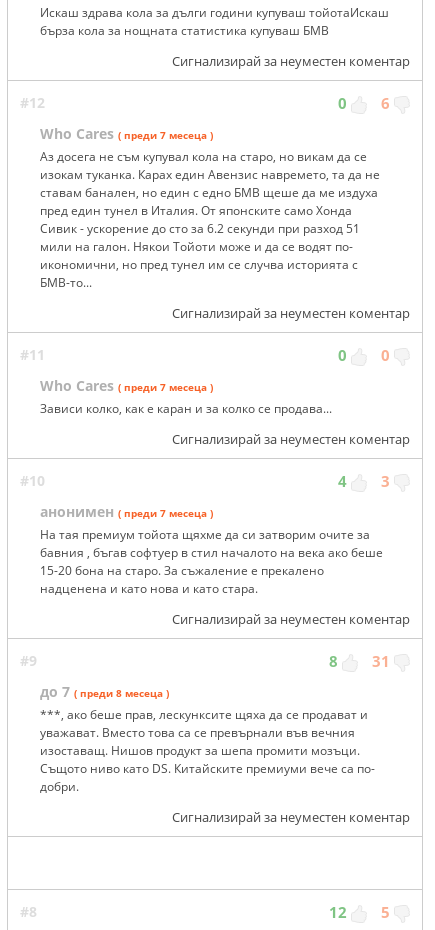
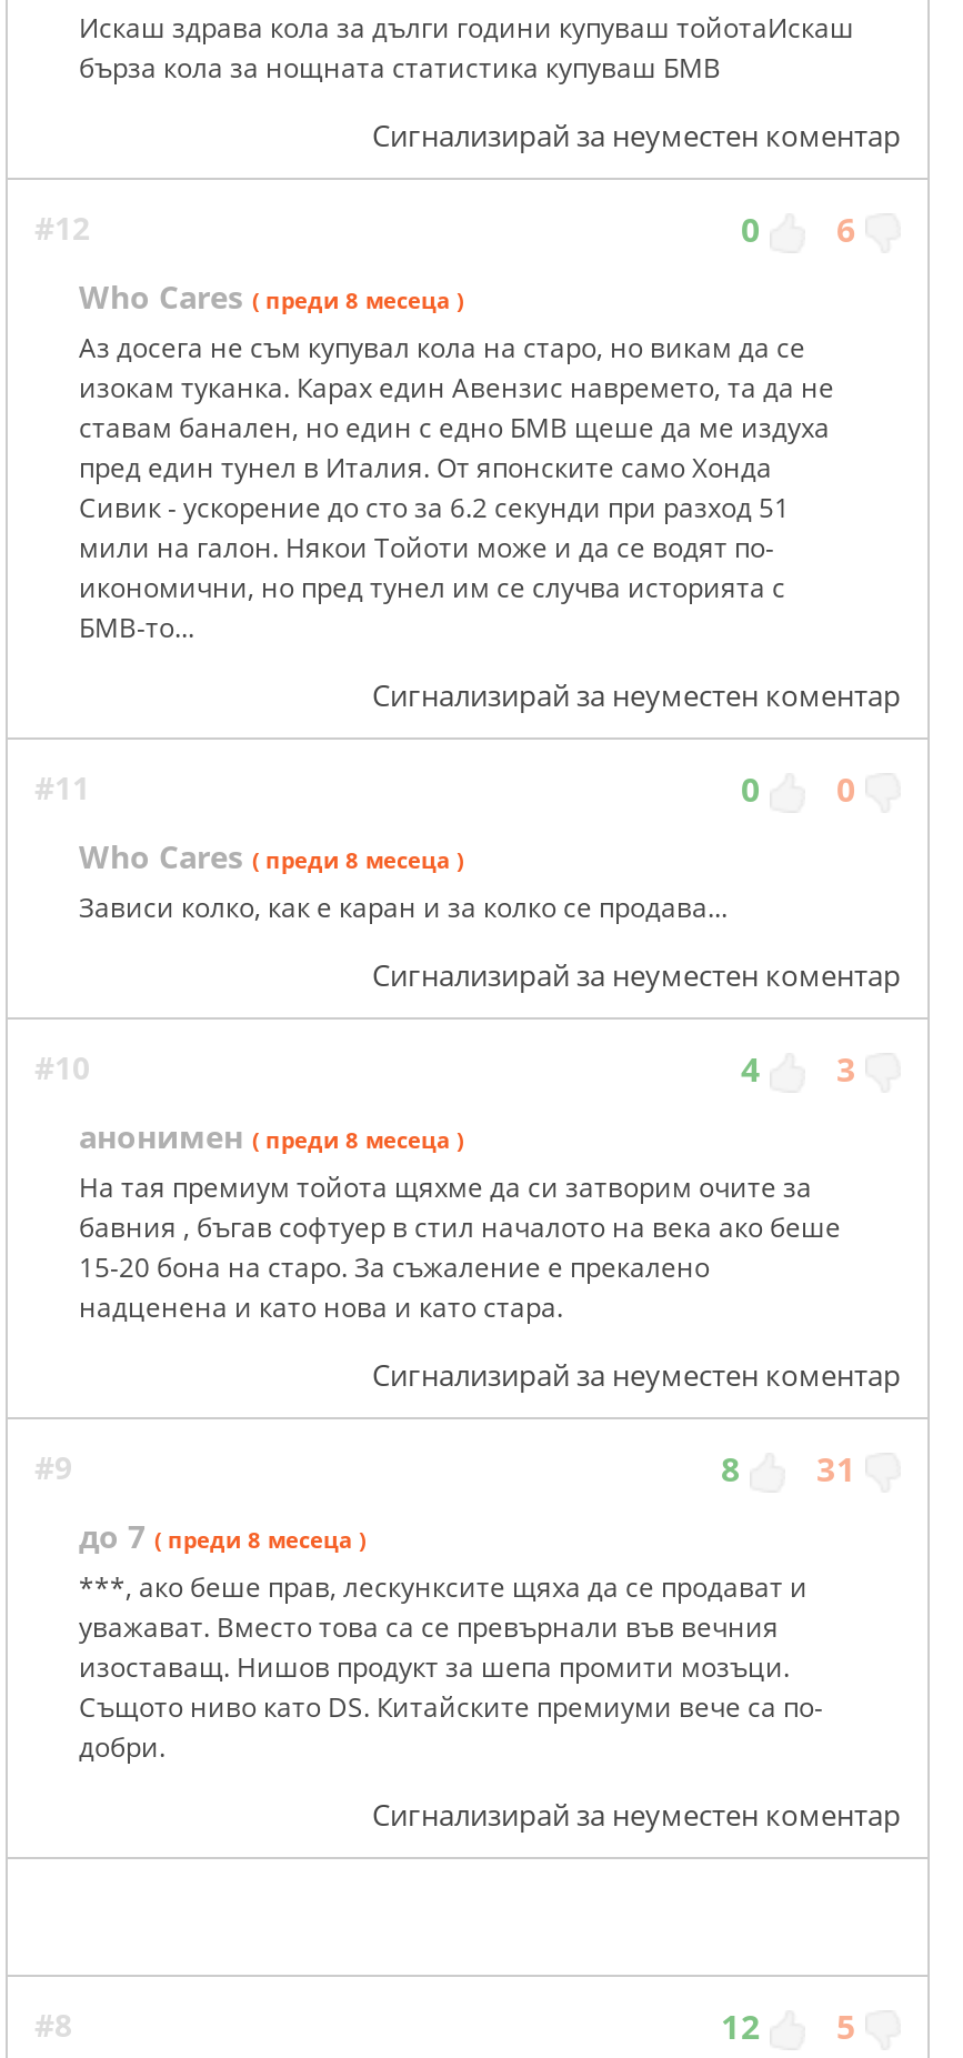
- Who Cares ( преди 7 месеца )
+ Who Cares ( преди 8 месеца )

- Who Cares ( преди 7 месеца )
+ Who Cares ( преди 8 месеца )

- анонимен ( преди 7 месеца )
+ анонимен ( преди 8 месеца )
